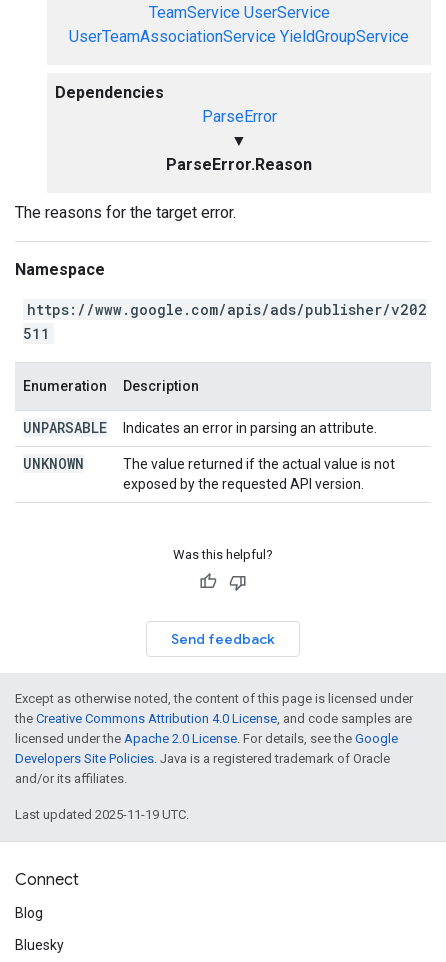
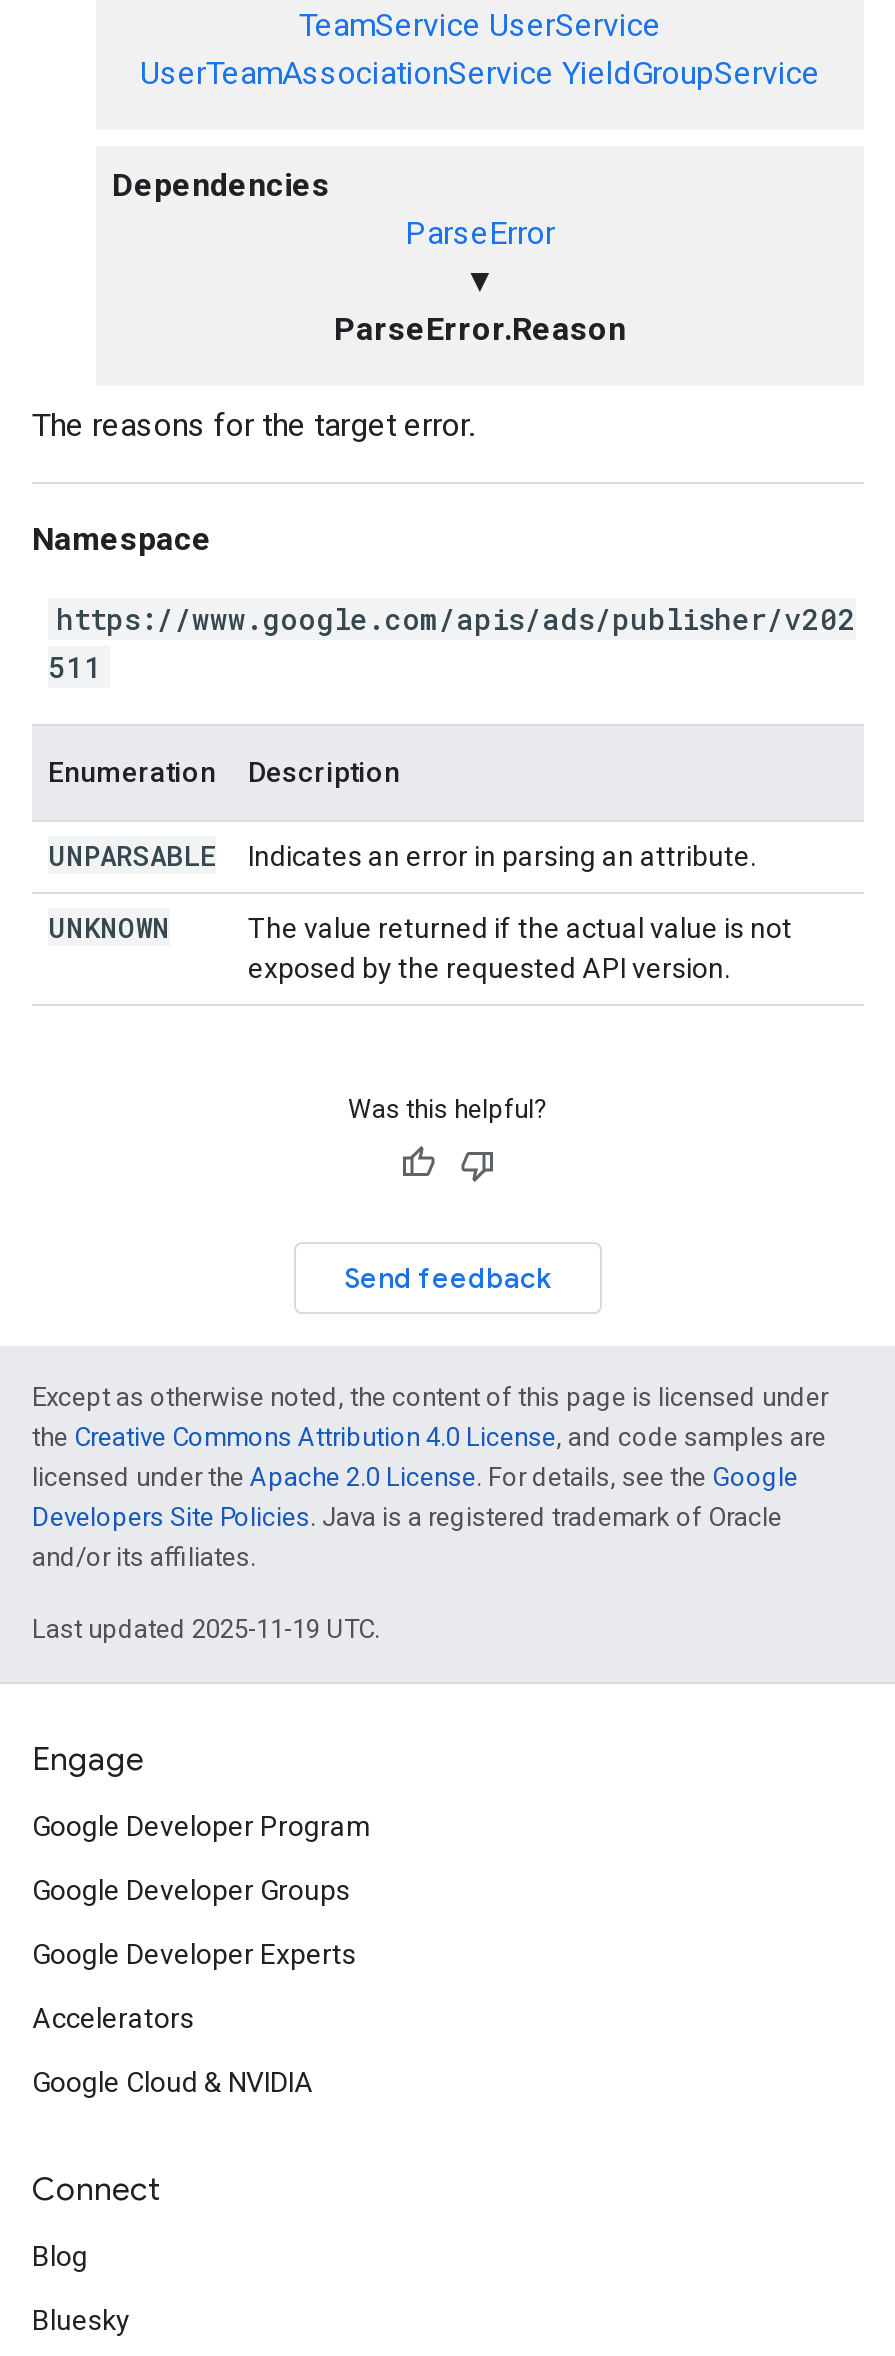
+ Engage
+ Google Developer Program
+ Google Developer Groups
+ Google Developer Experts
+ Accelerators
+ Google Cloud & NVIDIA
